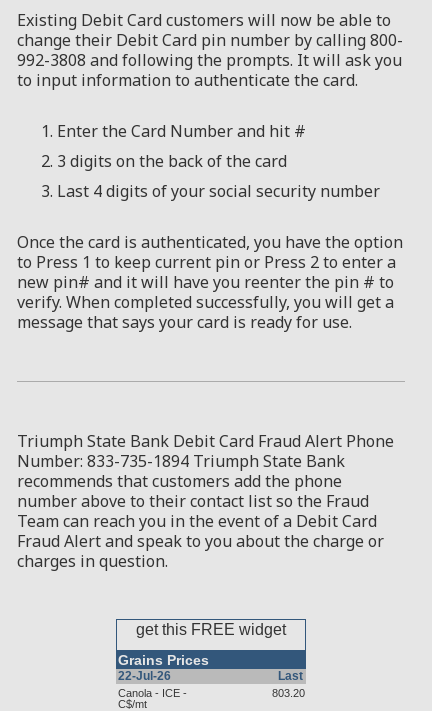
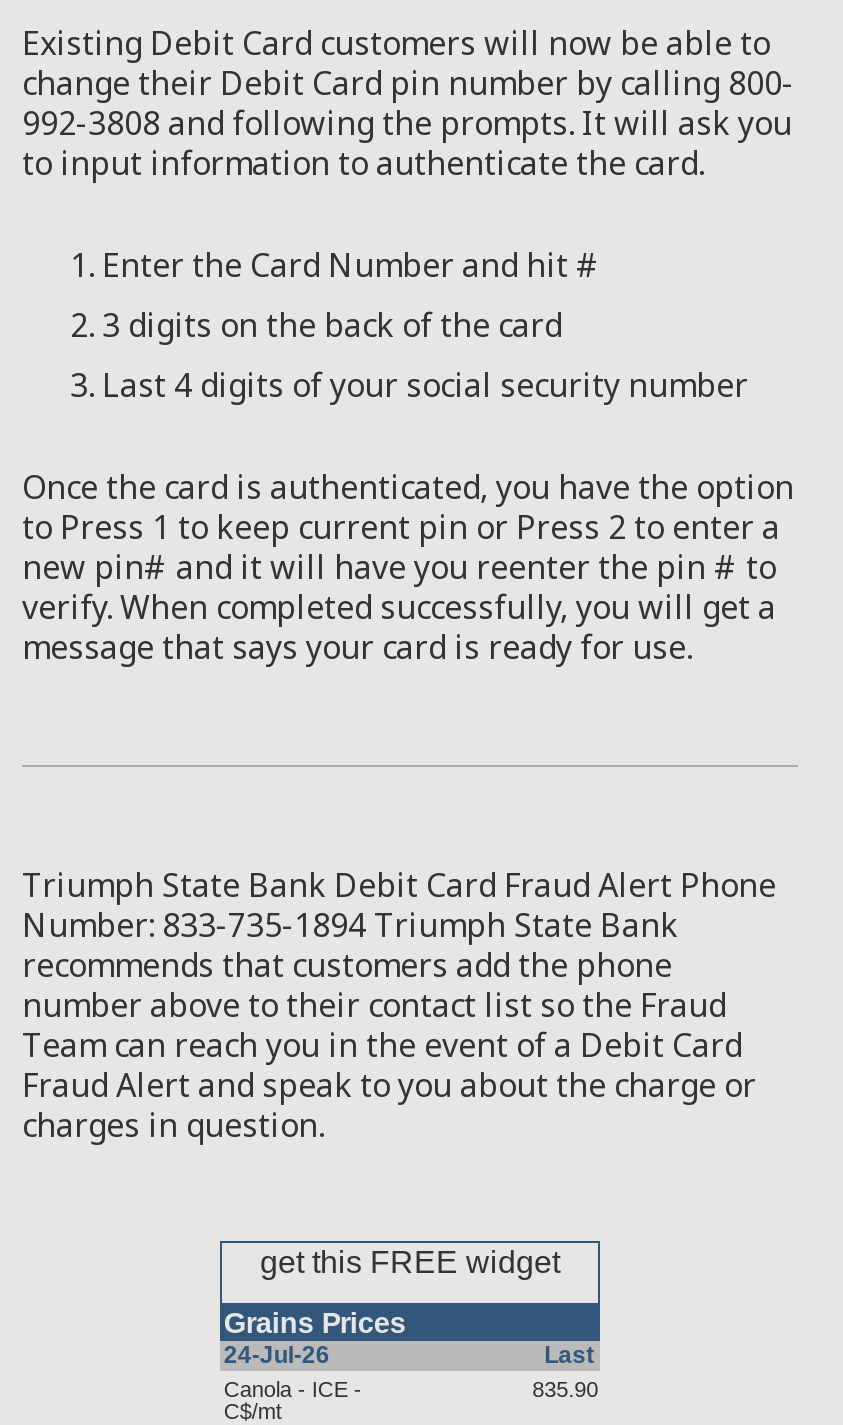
- 22-Jul-26
+ 24-Jul-26

- 803.20
+ 835.90
